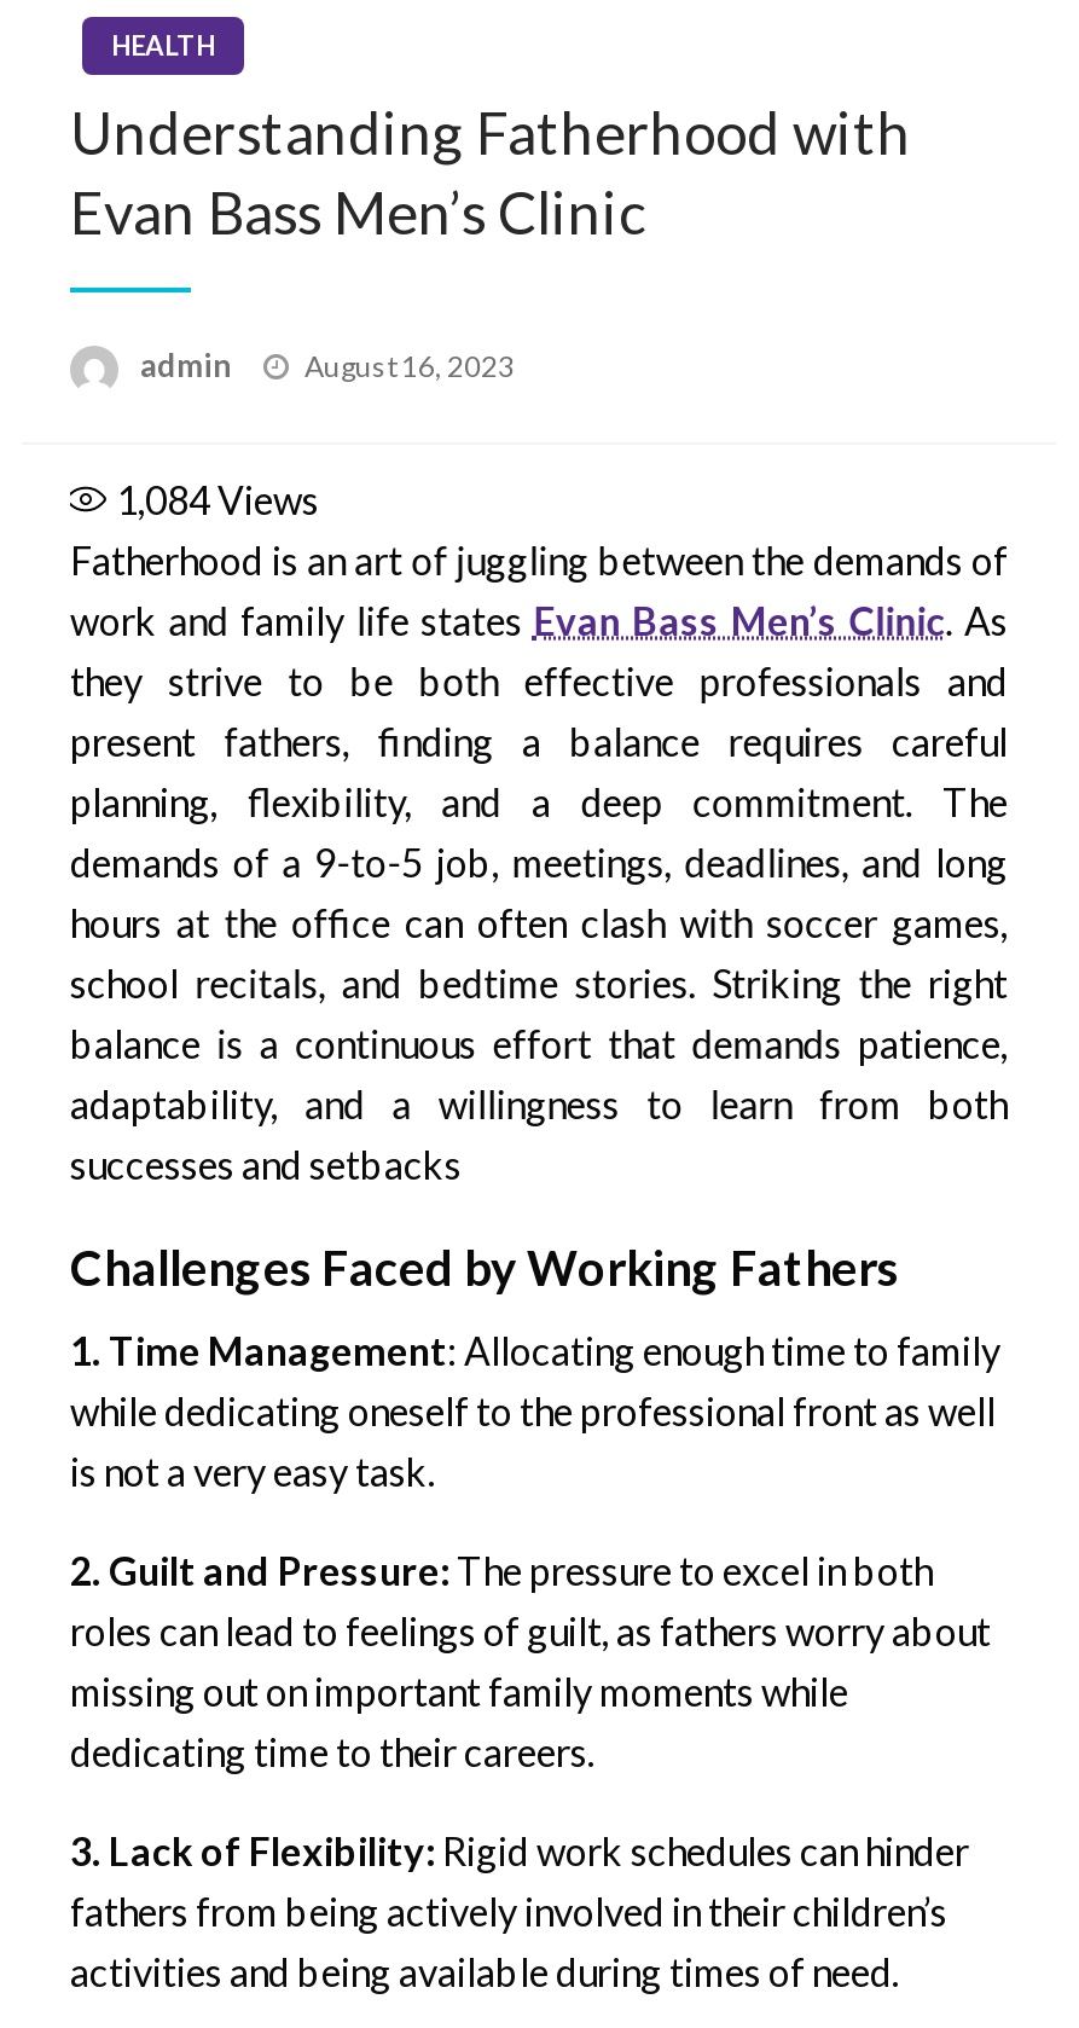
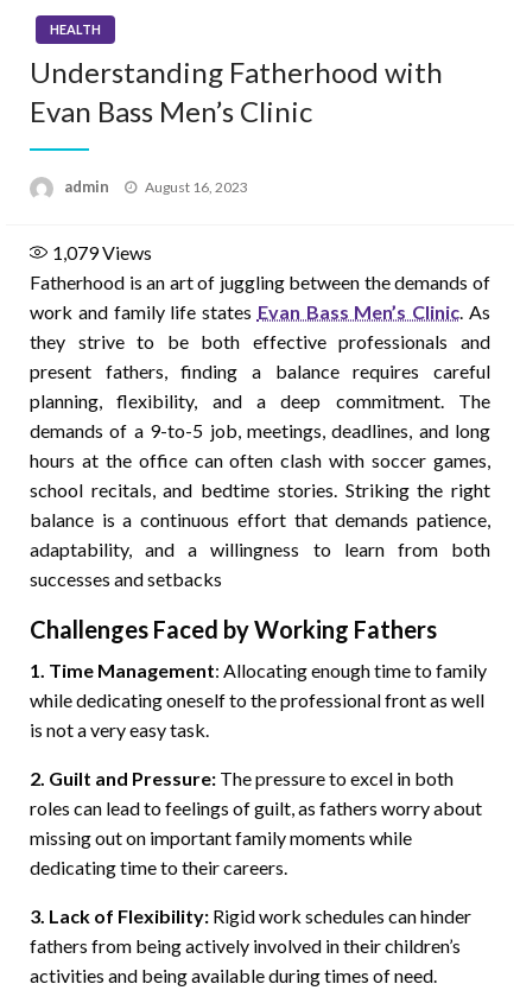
- 1,084Views
+ 1,079Views
